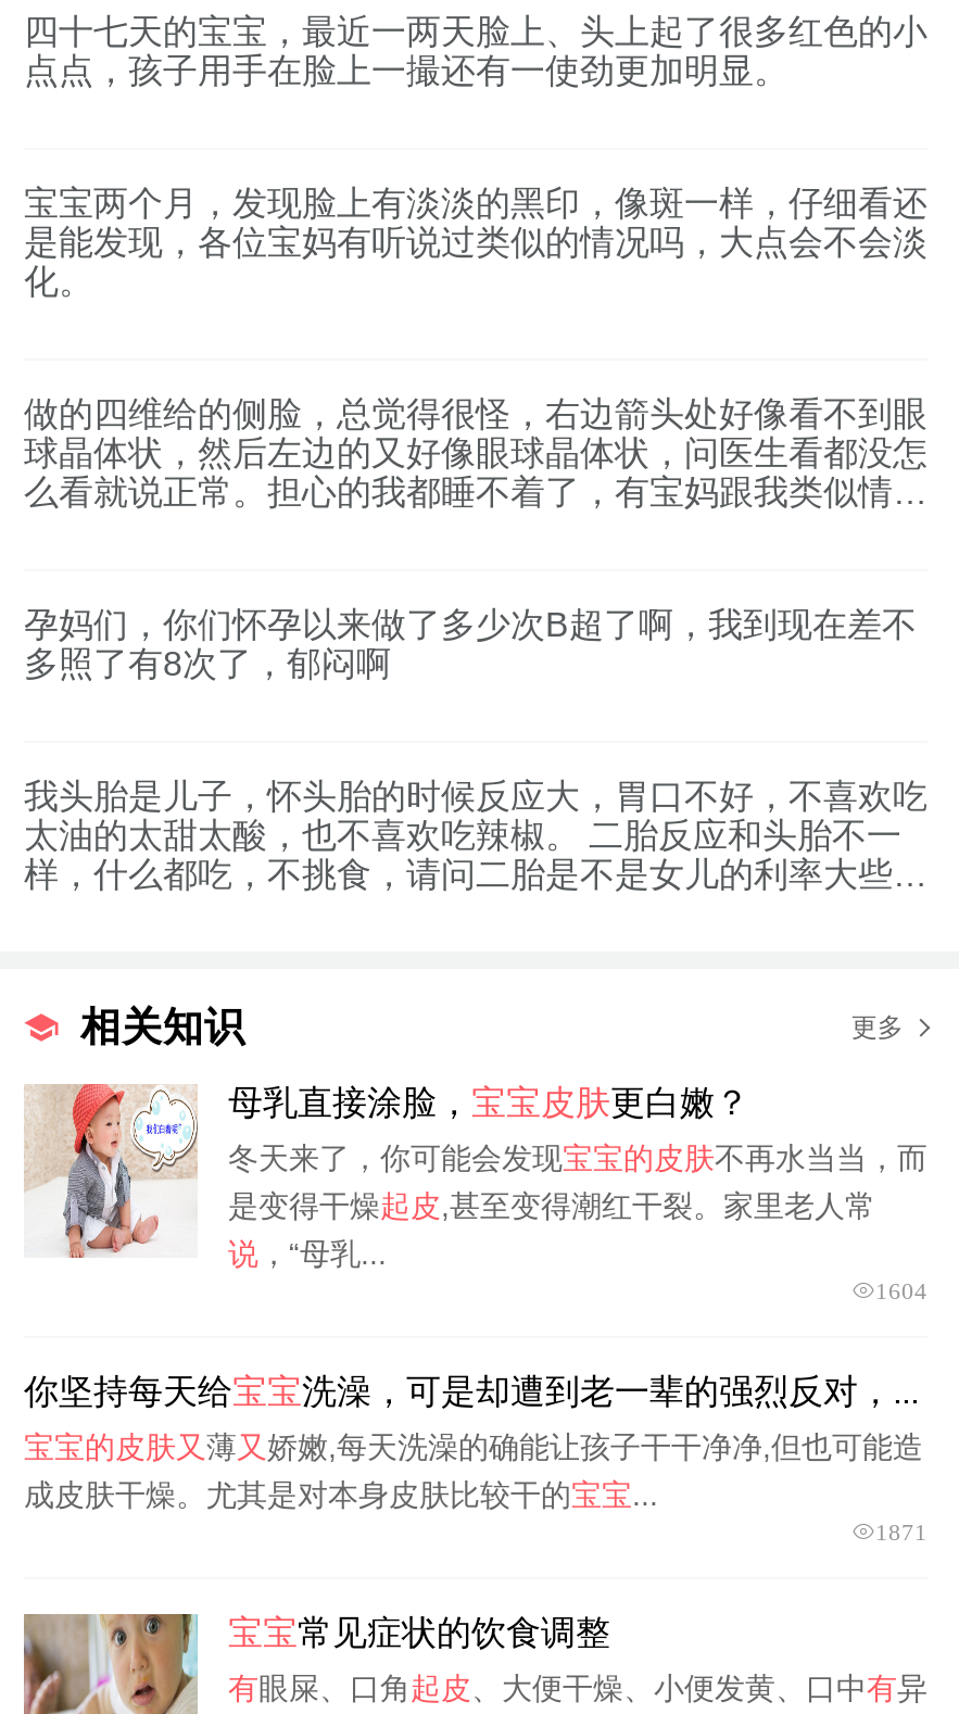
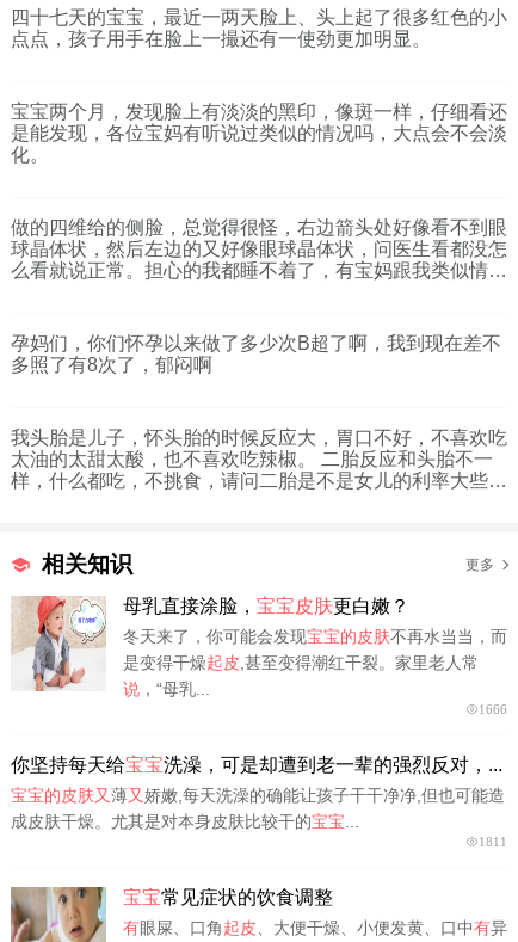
- 1604
+ 1666

- 1871
+ 1811
